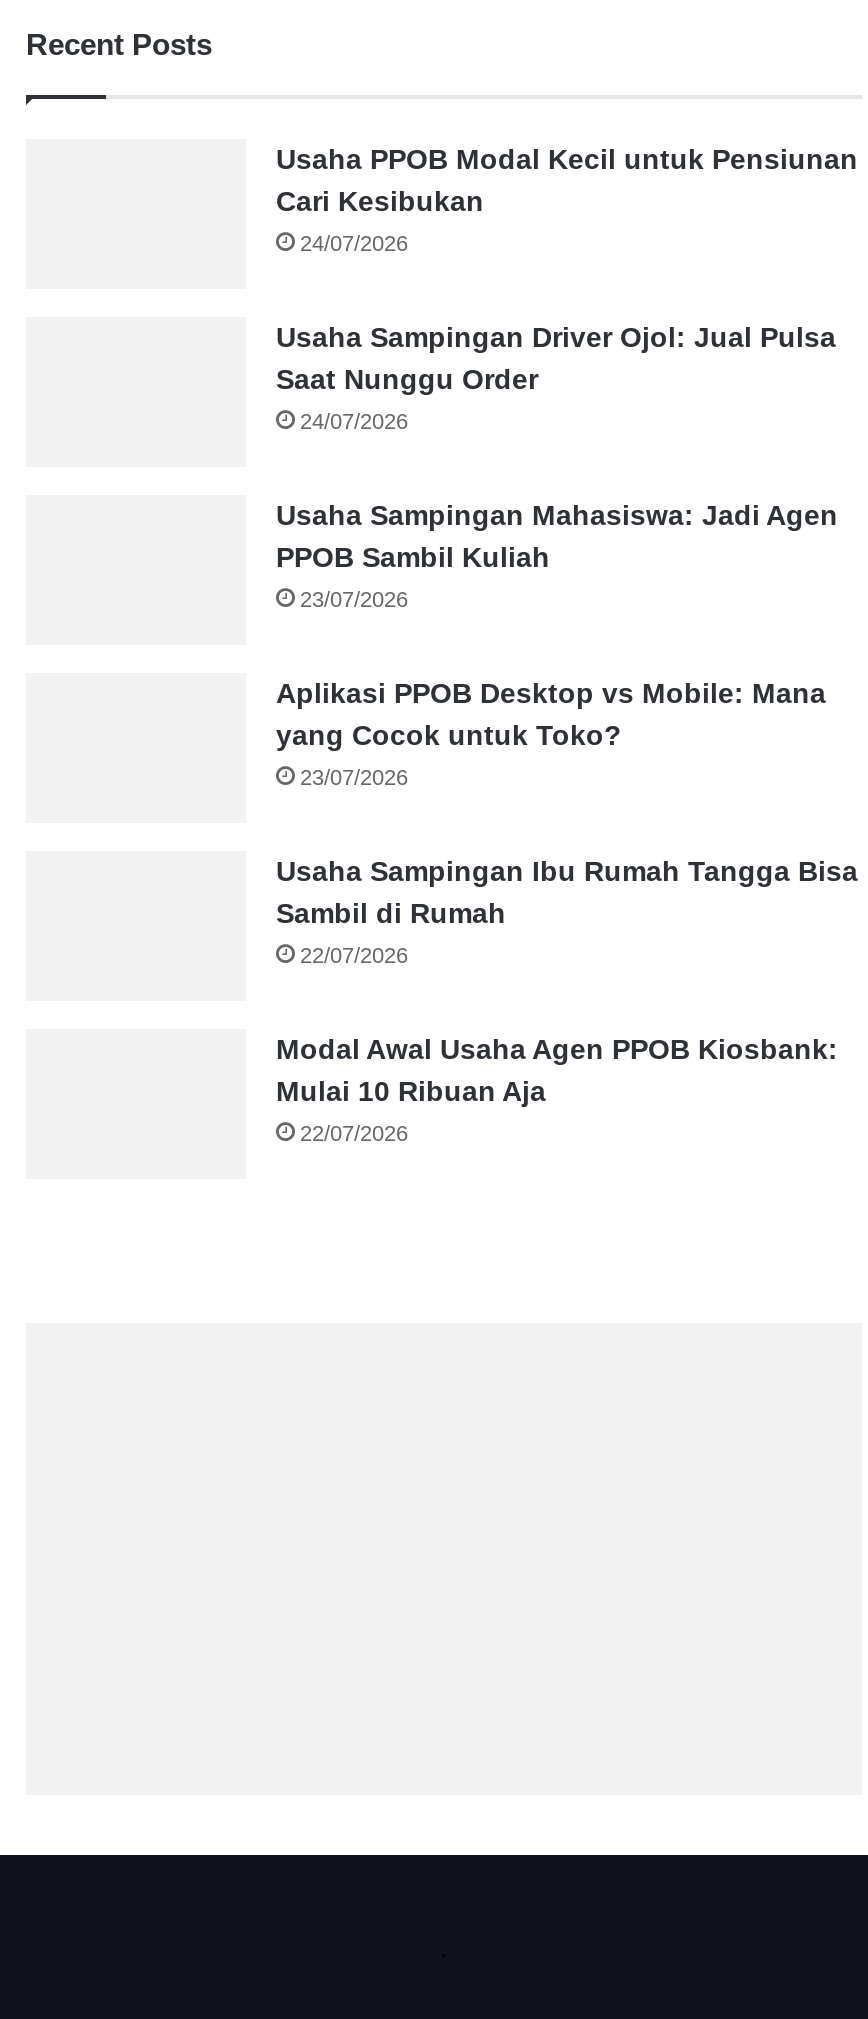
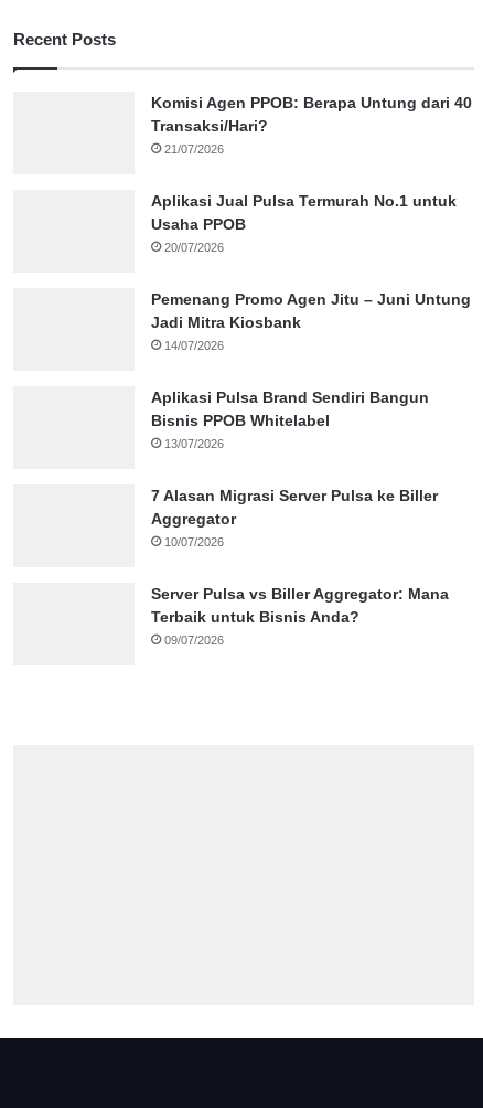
- Usaha PPOB Modal Kecil untuk Pensiunan
- Cari Kesibukan
- 24/07/2026
+ Komisi Agen PPOB: Berapa Untung dari 40
+ Transaksi/Hari?
+ 21/07/2026

- Usaha Sampingan Driver Ojol: Jual Pulsa
- Saat Nunggu Order
- 24/07/2026
+ Aplikasi Jual Pulsa Termurah No.1 untuk
+ Usaha PPOB
+ 20/07/2026

- Usaha Sampingan Mahasiswa: Jadi Agen
- PPOB Sambil Kuliah
- 23/07/2026
+ Pemenang Promo Agen Jitu – Juni Untung
+ Jadi Mitra Kiosbank
+ 14/07/2026

- Aplikasi PPOB Desktop vs Mobile: Mana
- yang Cocok untuk Toko?
- 23/07/2026
+ Aplikasi Pulsa Brand Sendiri Bangun
+ Bisnis PPOB Whitelabel
+ 13/07/2026

- Usaha Sampingan Ibu Rumah Tangga Bisa
- Sambil di Rumah
- 22/07/2026
+ 7 Alasan Migrasi Server Pulsa ke Biller
+ Aggregator
+ 10/07/2026

- Modal Awal Usaha Agen PPOB Kiosbank:
- Mulai 10 Ribuan Aja
- 22/07/2026
+ Server Pulsa vs Biller Aggregator: Mana
+ Terbaik untuk Bisnis Anda?
+ 09/07/2026
